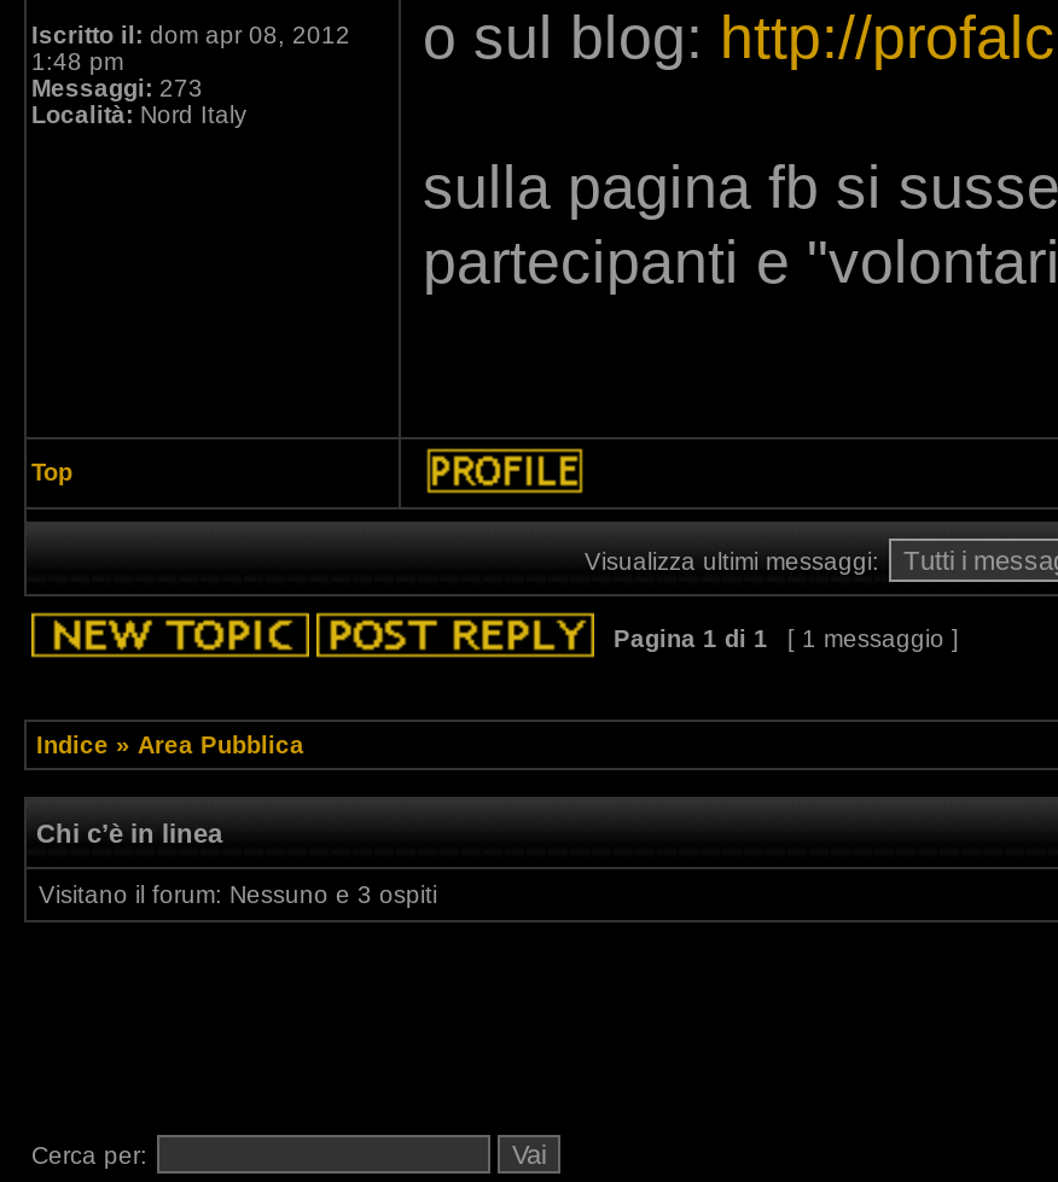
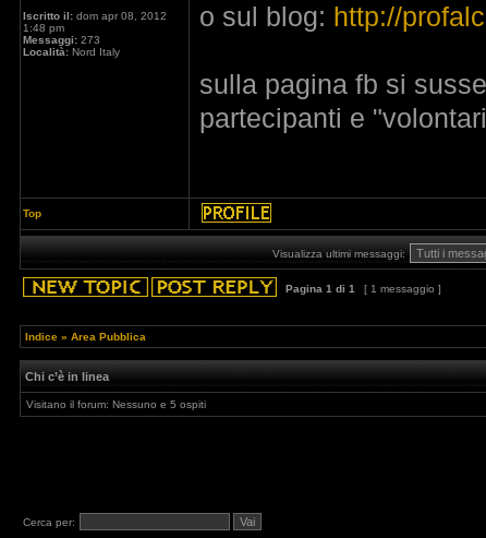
- Visitano il forum: Nessuno e 3 ospiti
+ Visitano il forum: Nessuno e 5 ospiti
